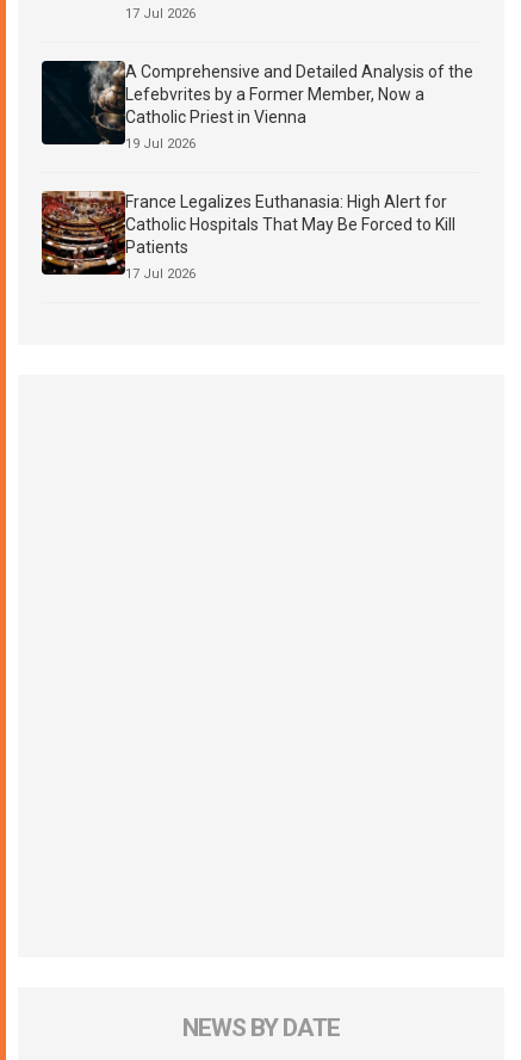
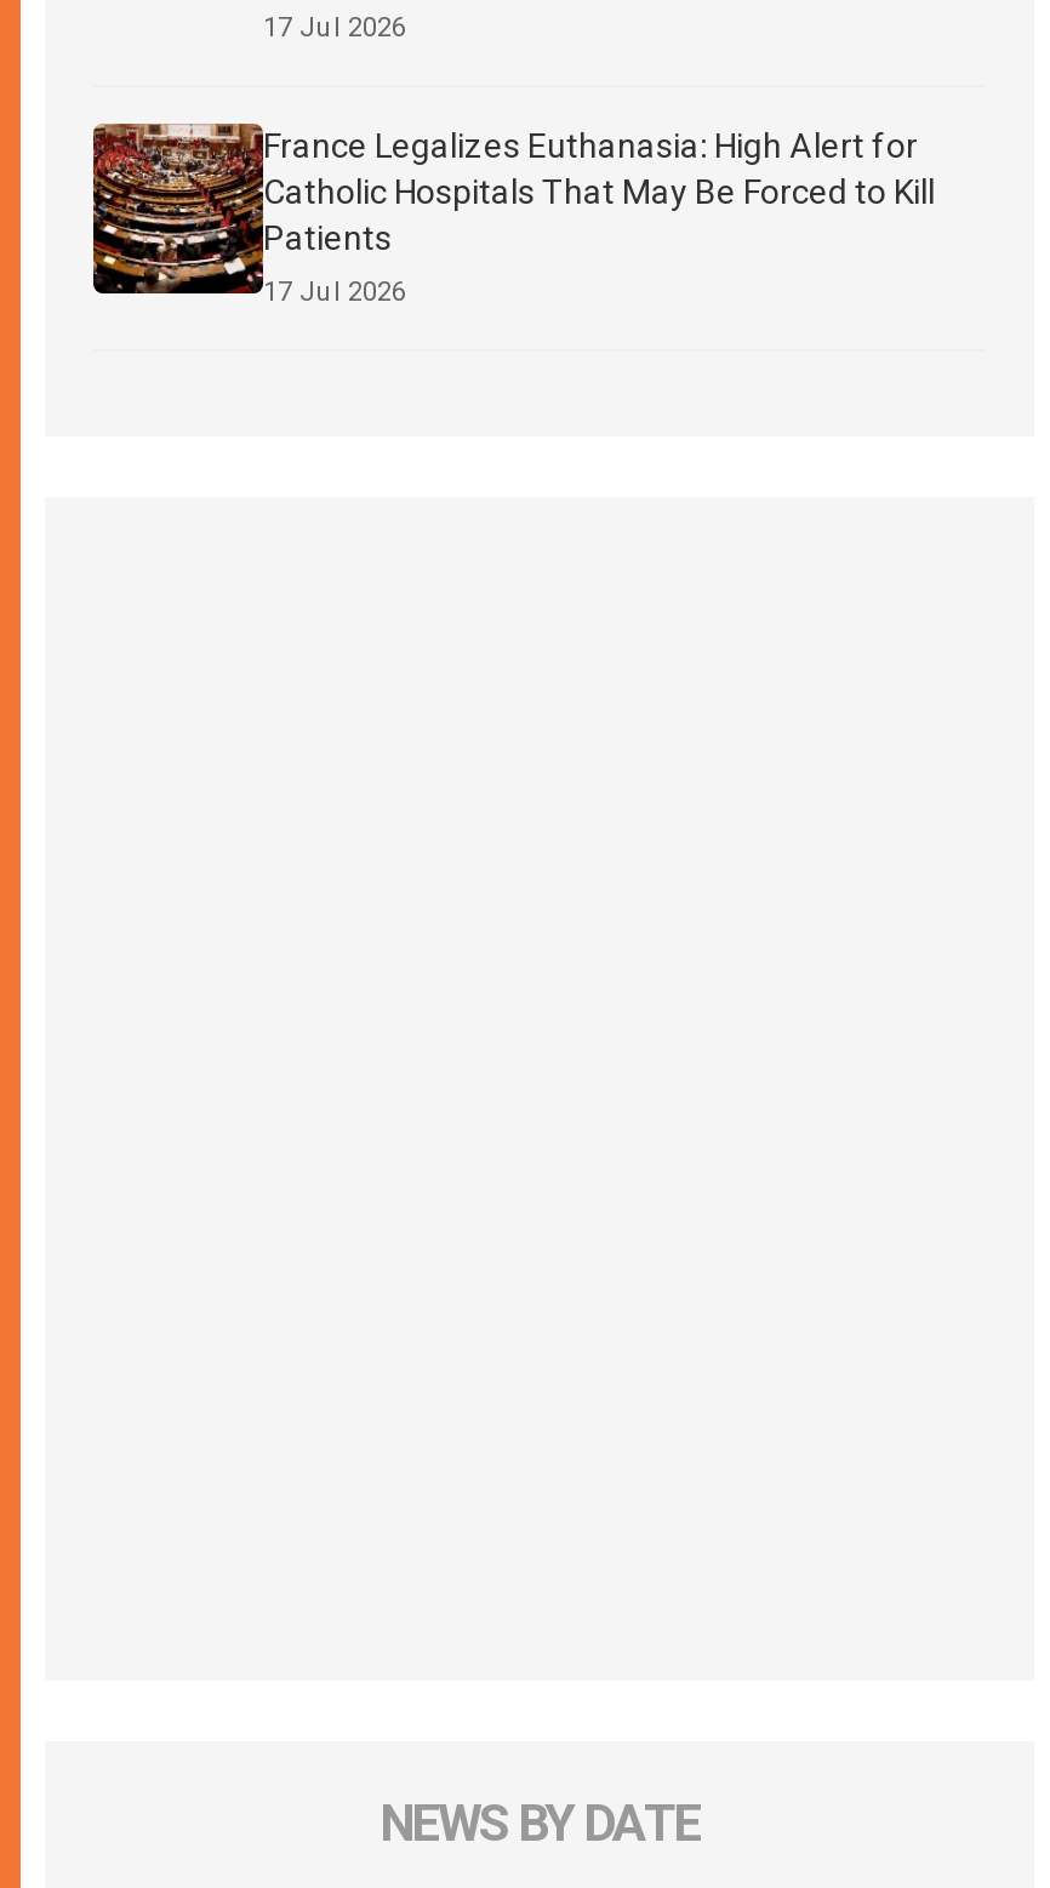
- [image]
- A Comprehensive and Detailed Analysis of the
- Lefebvrites by a Former Member, Now a
- Catholic Priest in Vienna
- 19 Jul 2026
